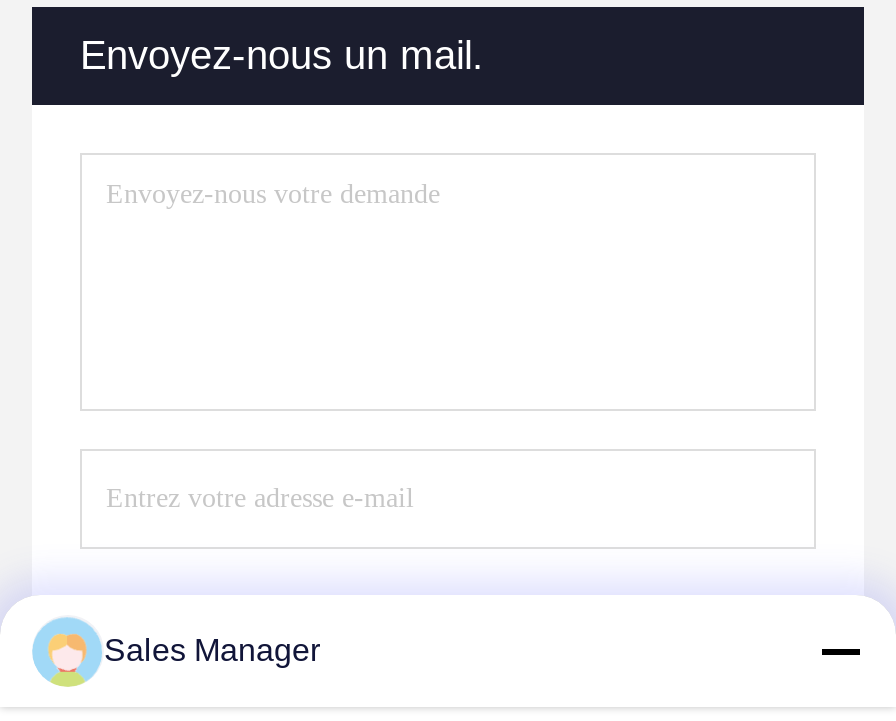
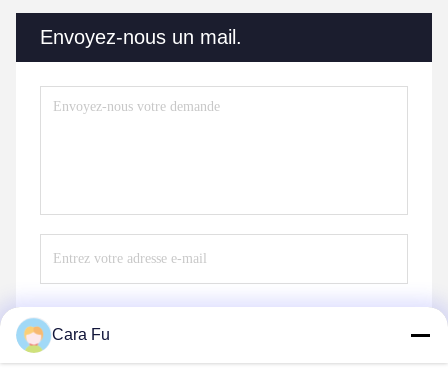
- Sales Manager
+ Cara Fu
